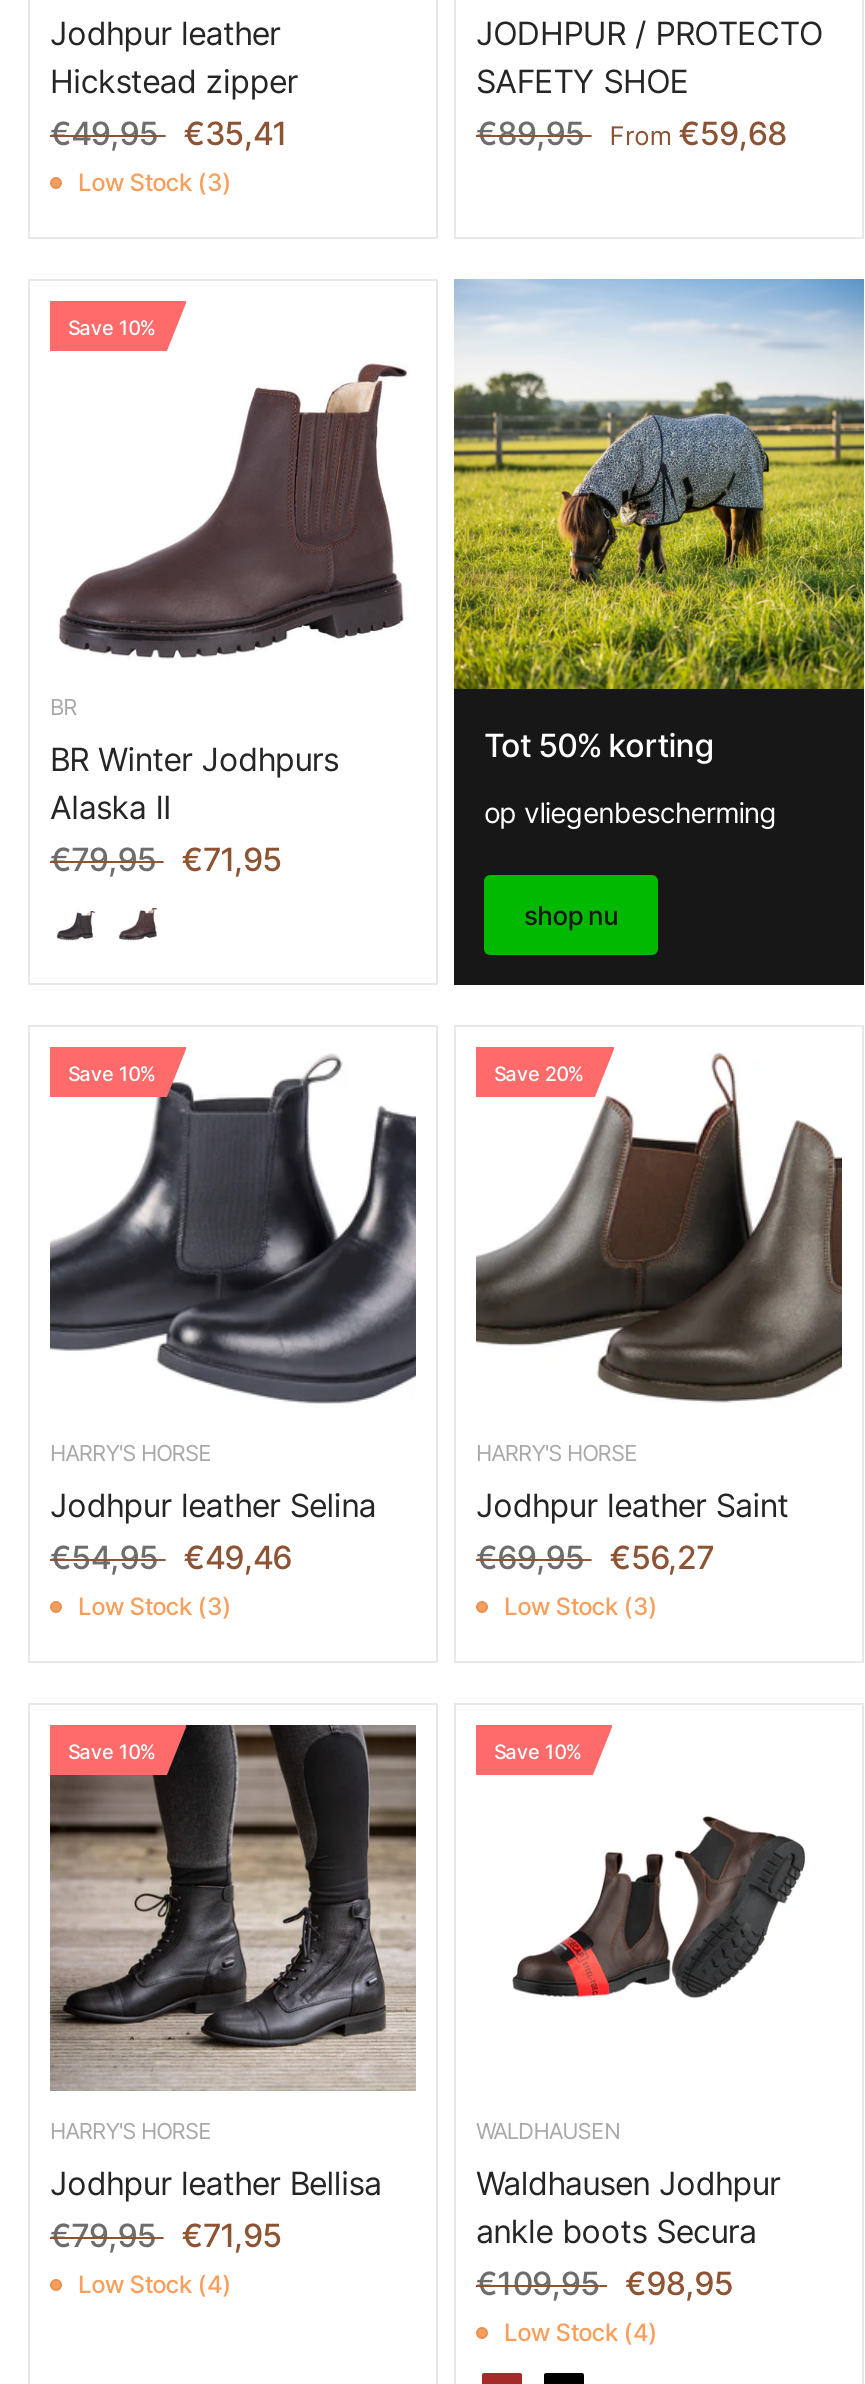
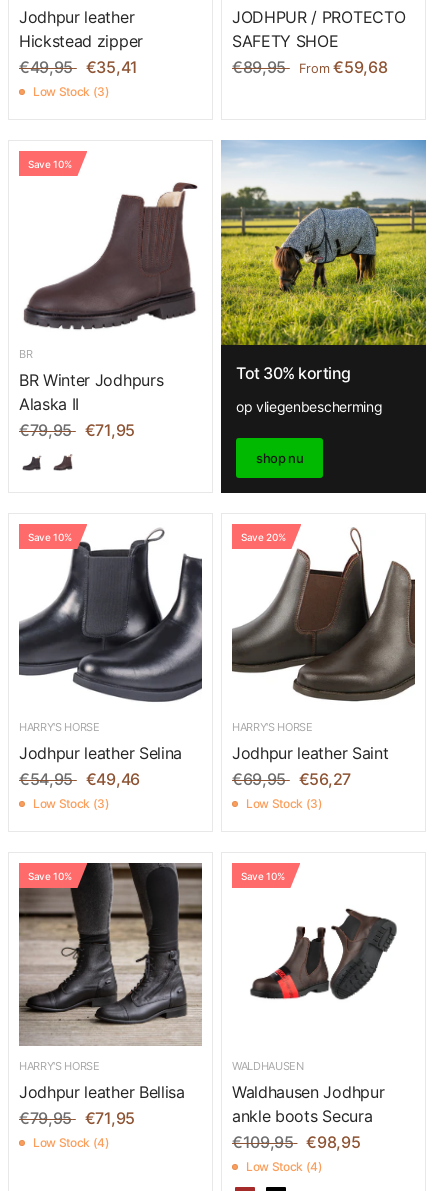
- Tot 50% korting
+ Tot 30% korting
